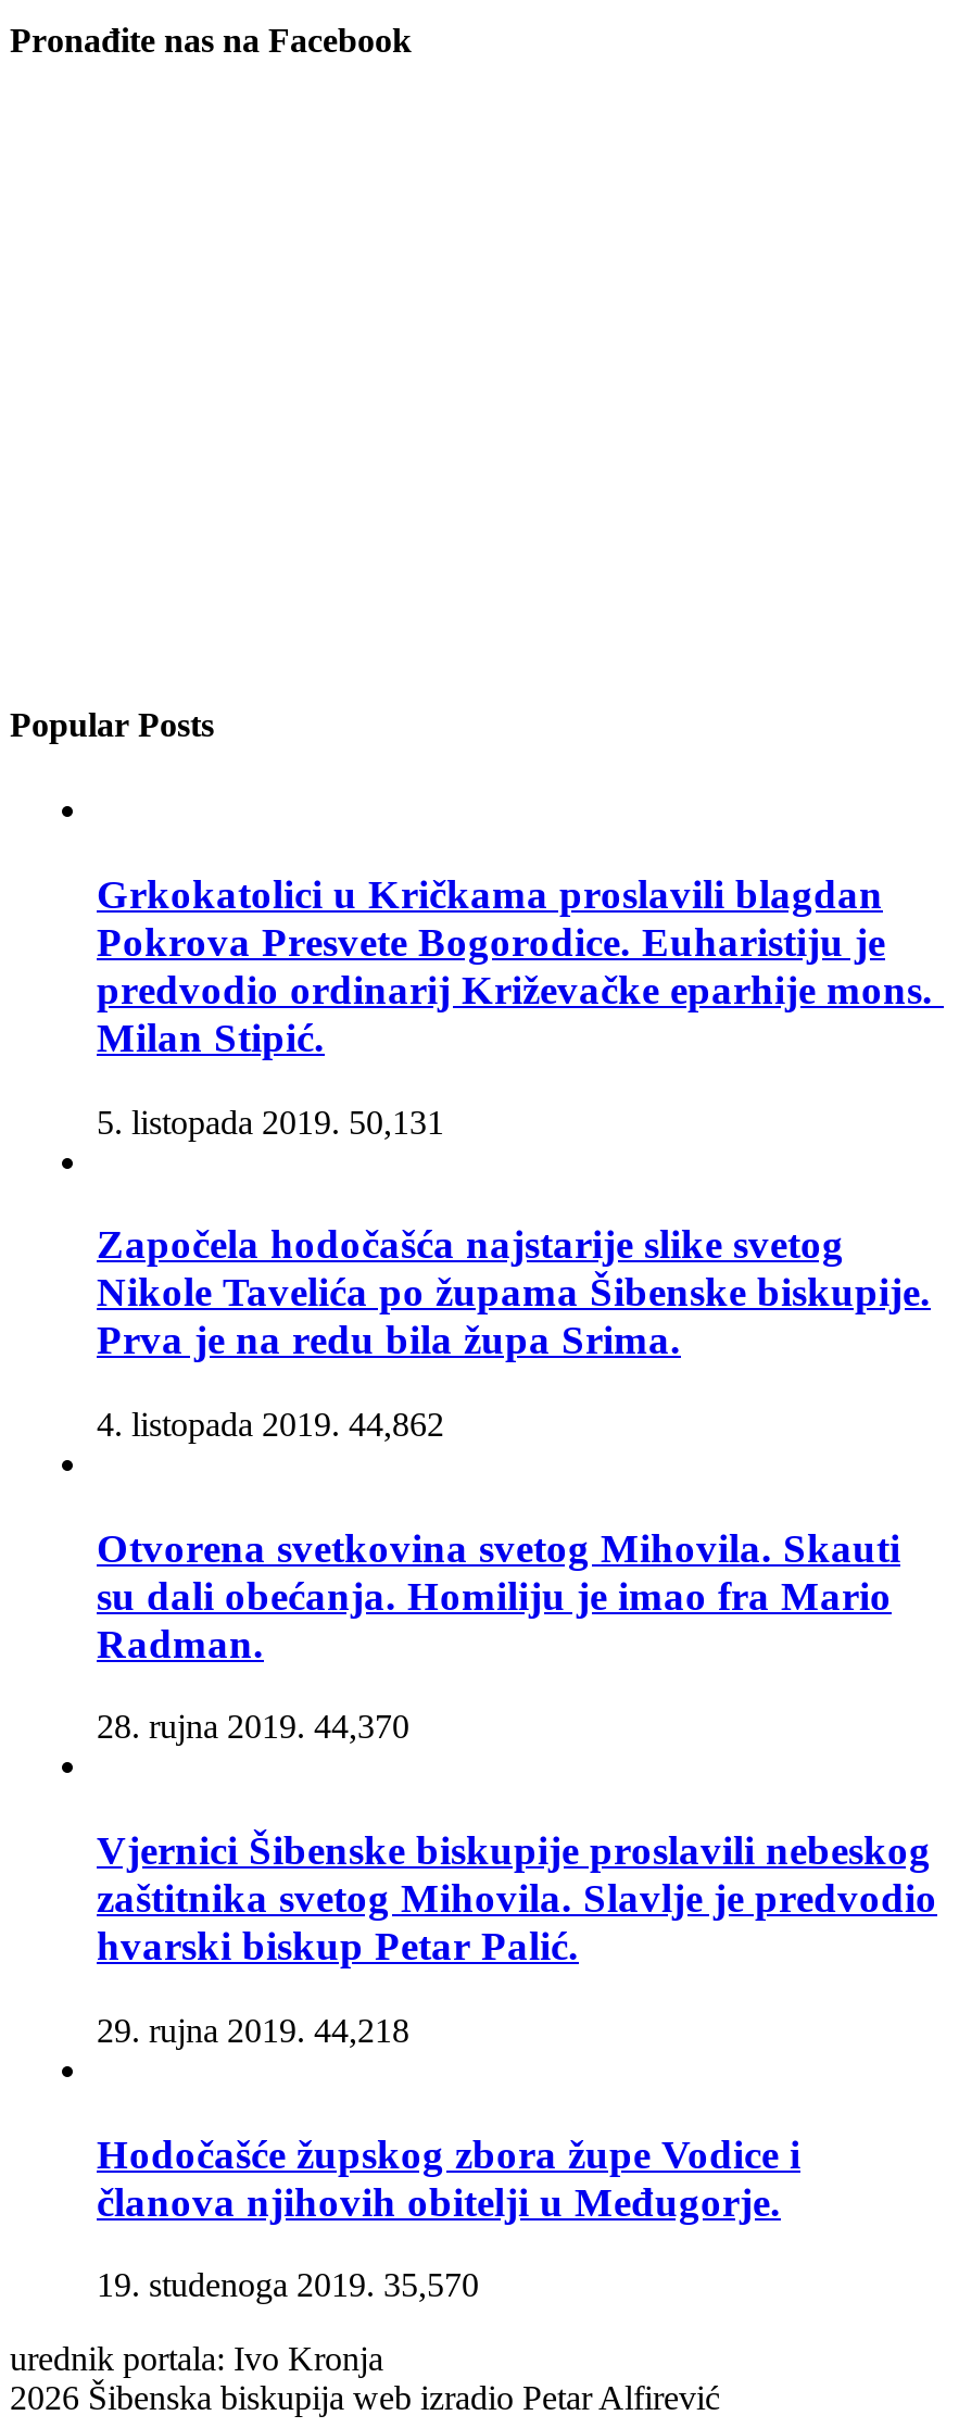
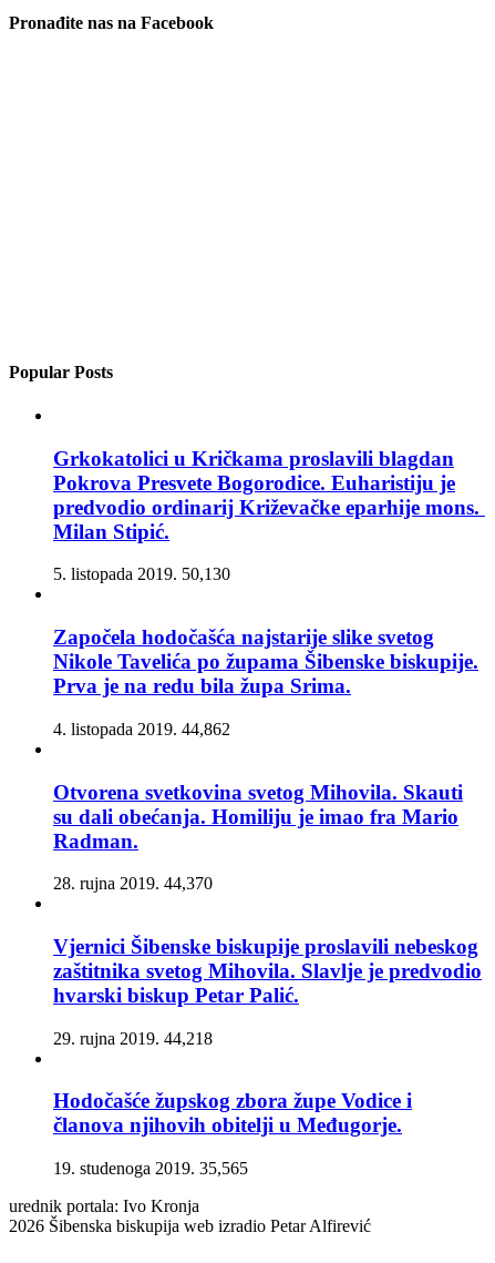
- 5. listopada 2019. 50,131
+ 5. listopada 2019. 50,130

- 19. studenoga 2019. 35,570
+ 19. studenoga 2019. 35,565
